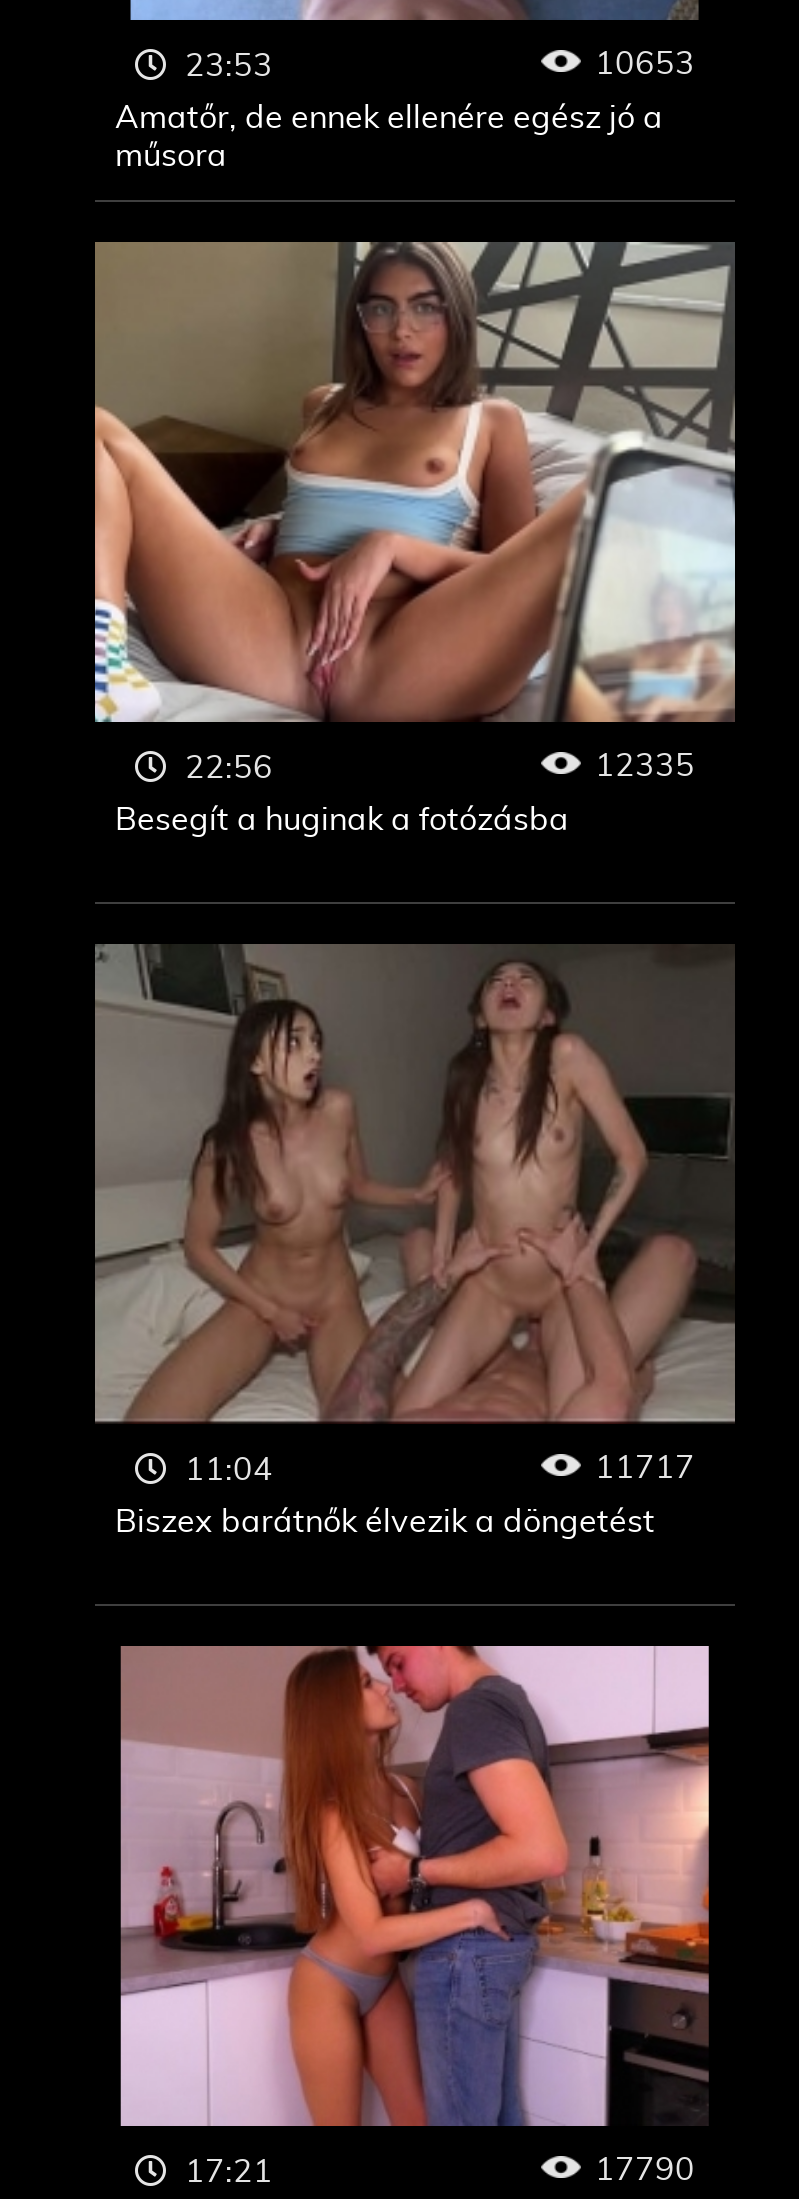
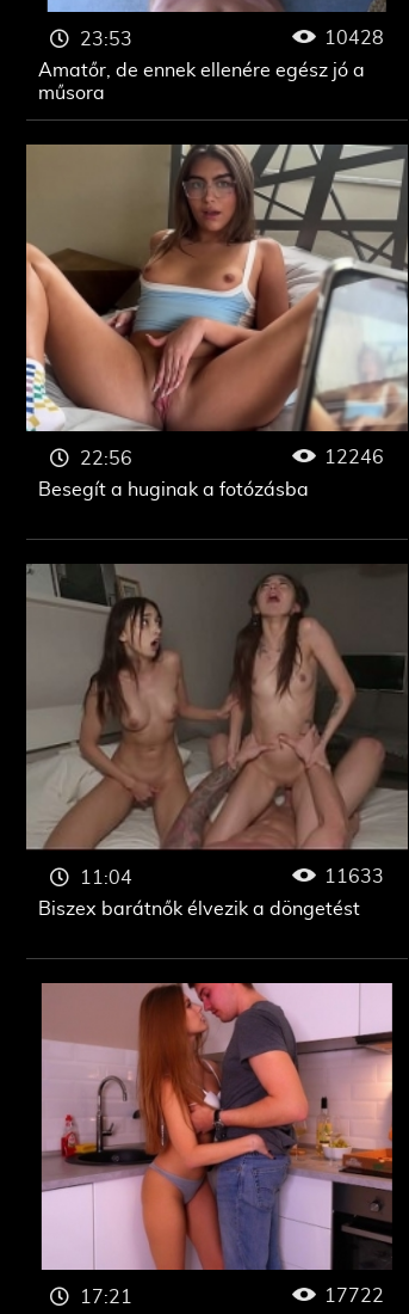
- 10653
+ 10428

- 12335
+ 12246

- 11717
+ 11633

- 17790
+ 17722
